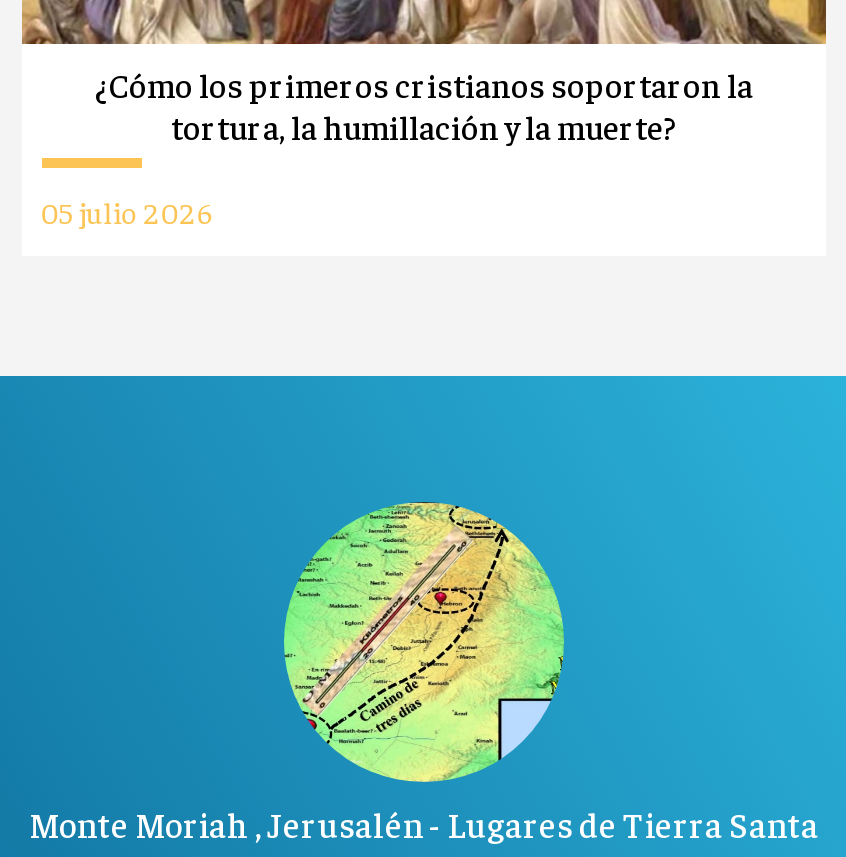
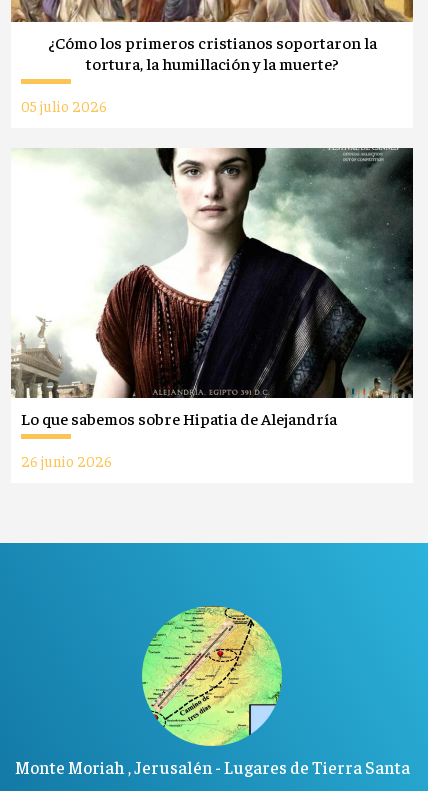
+ [image]
+ Lo que sabemos sobre Hipatia de Alejandría
+ 26 junio 2026
